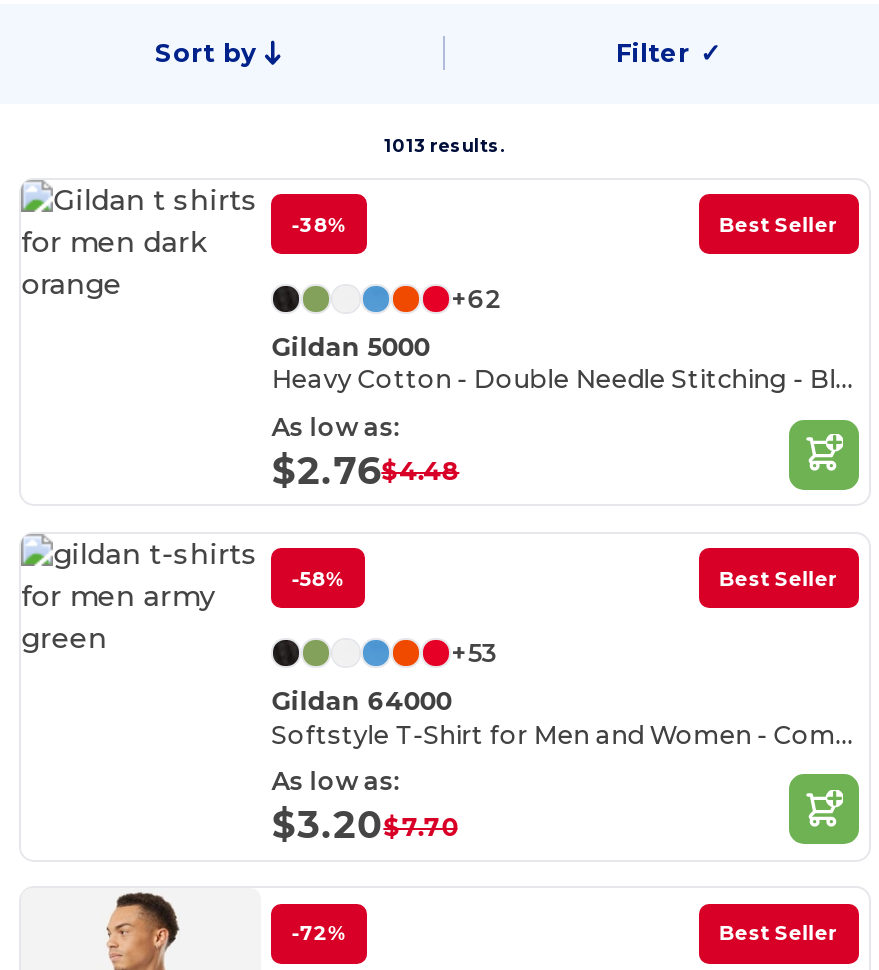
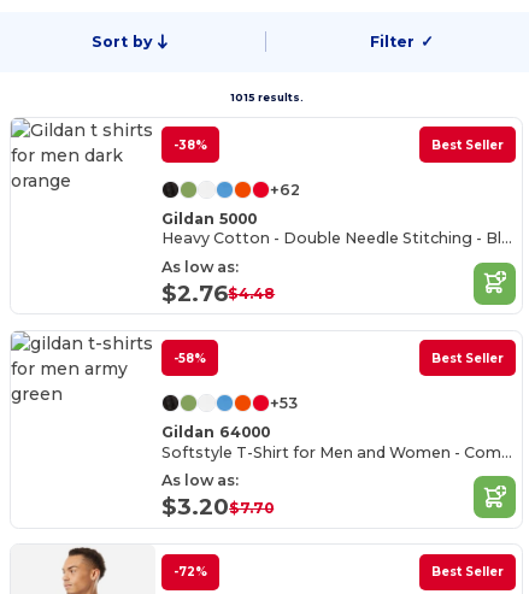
- 1013 results.
+ 1015 results.
